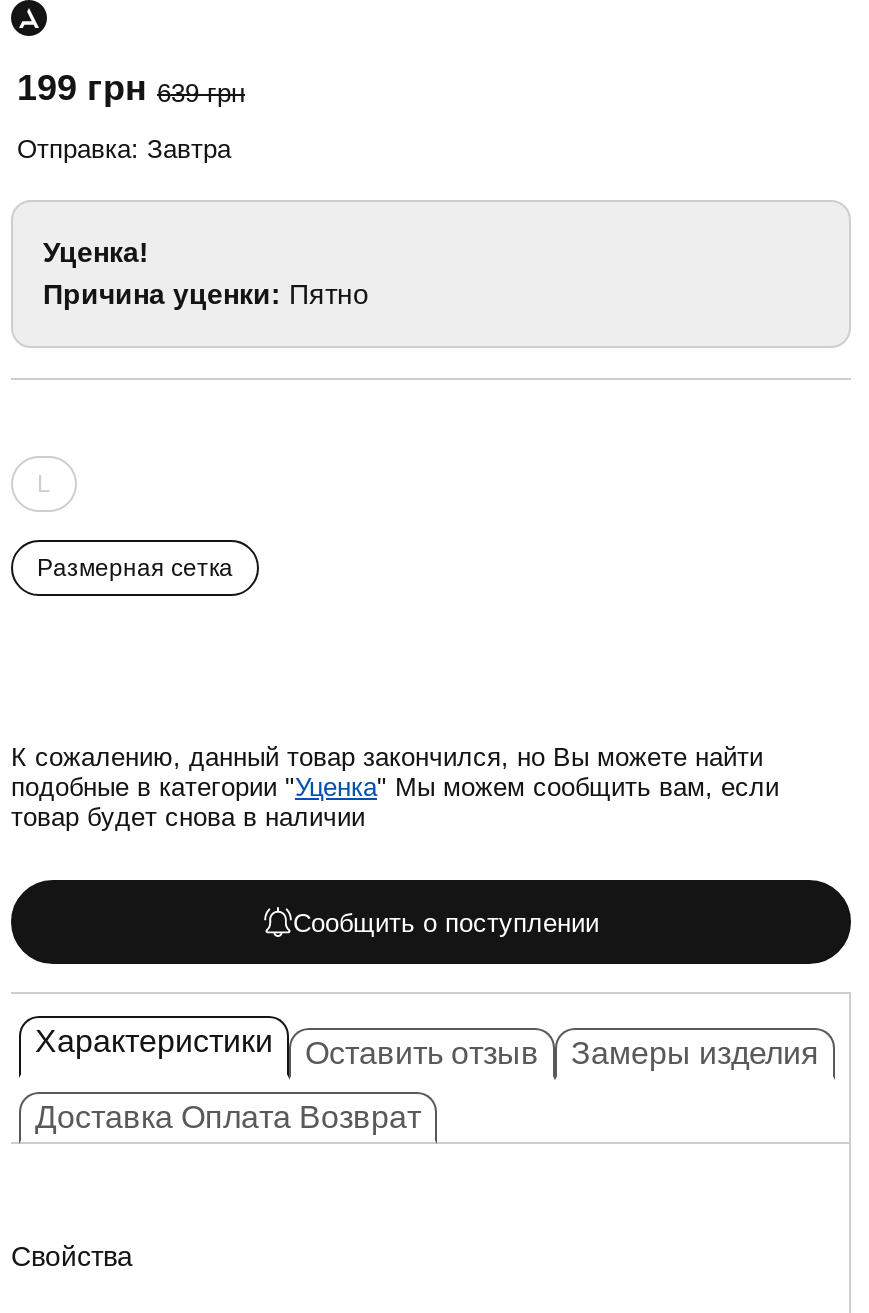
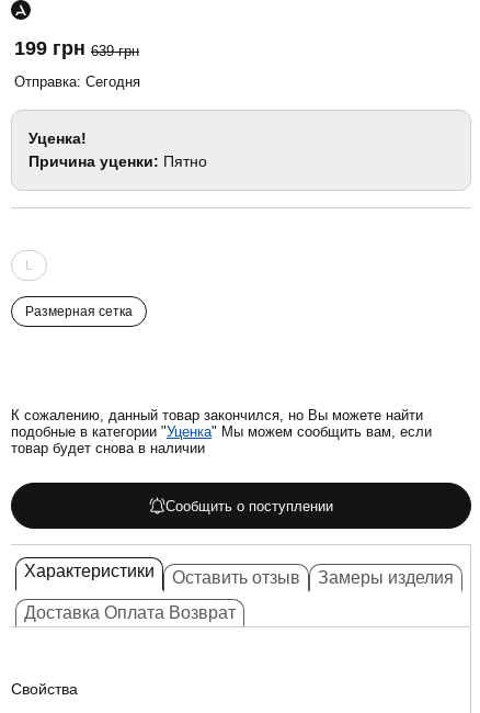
- Отправка: Завтра
+ Отправка: Сегодня
